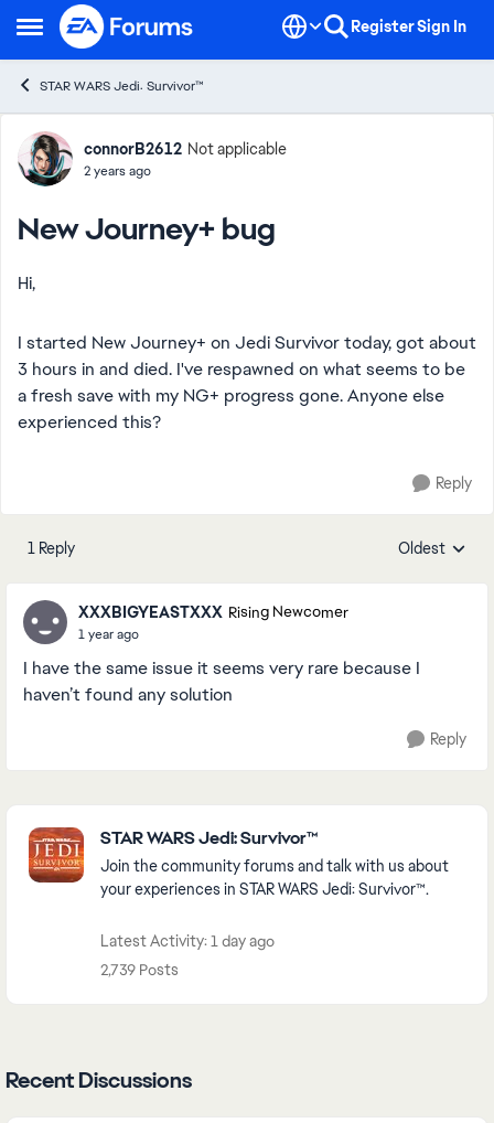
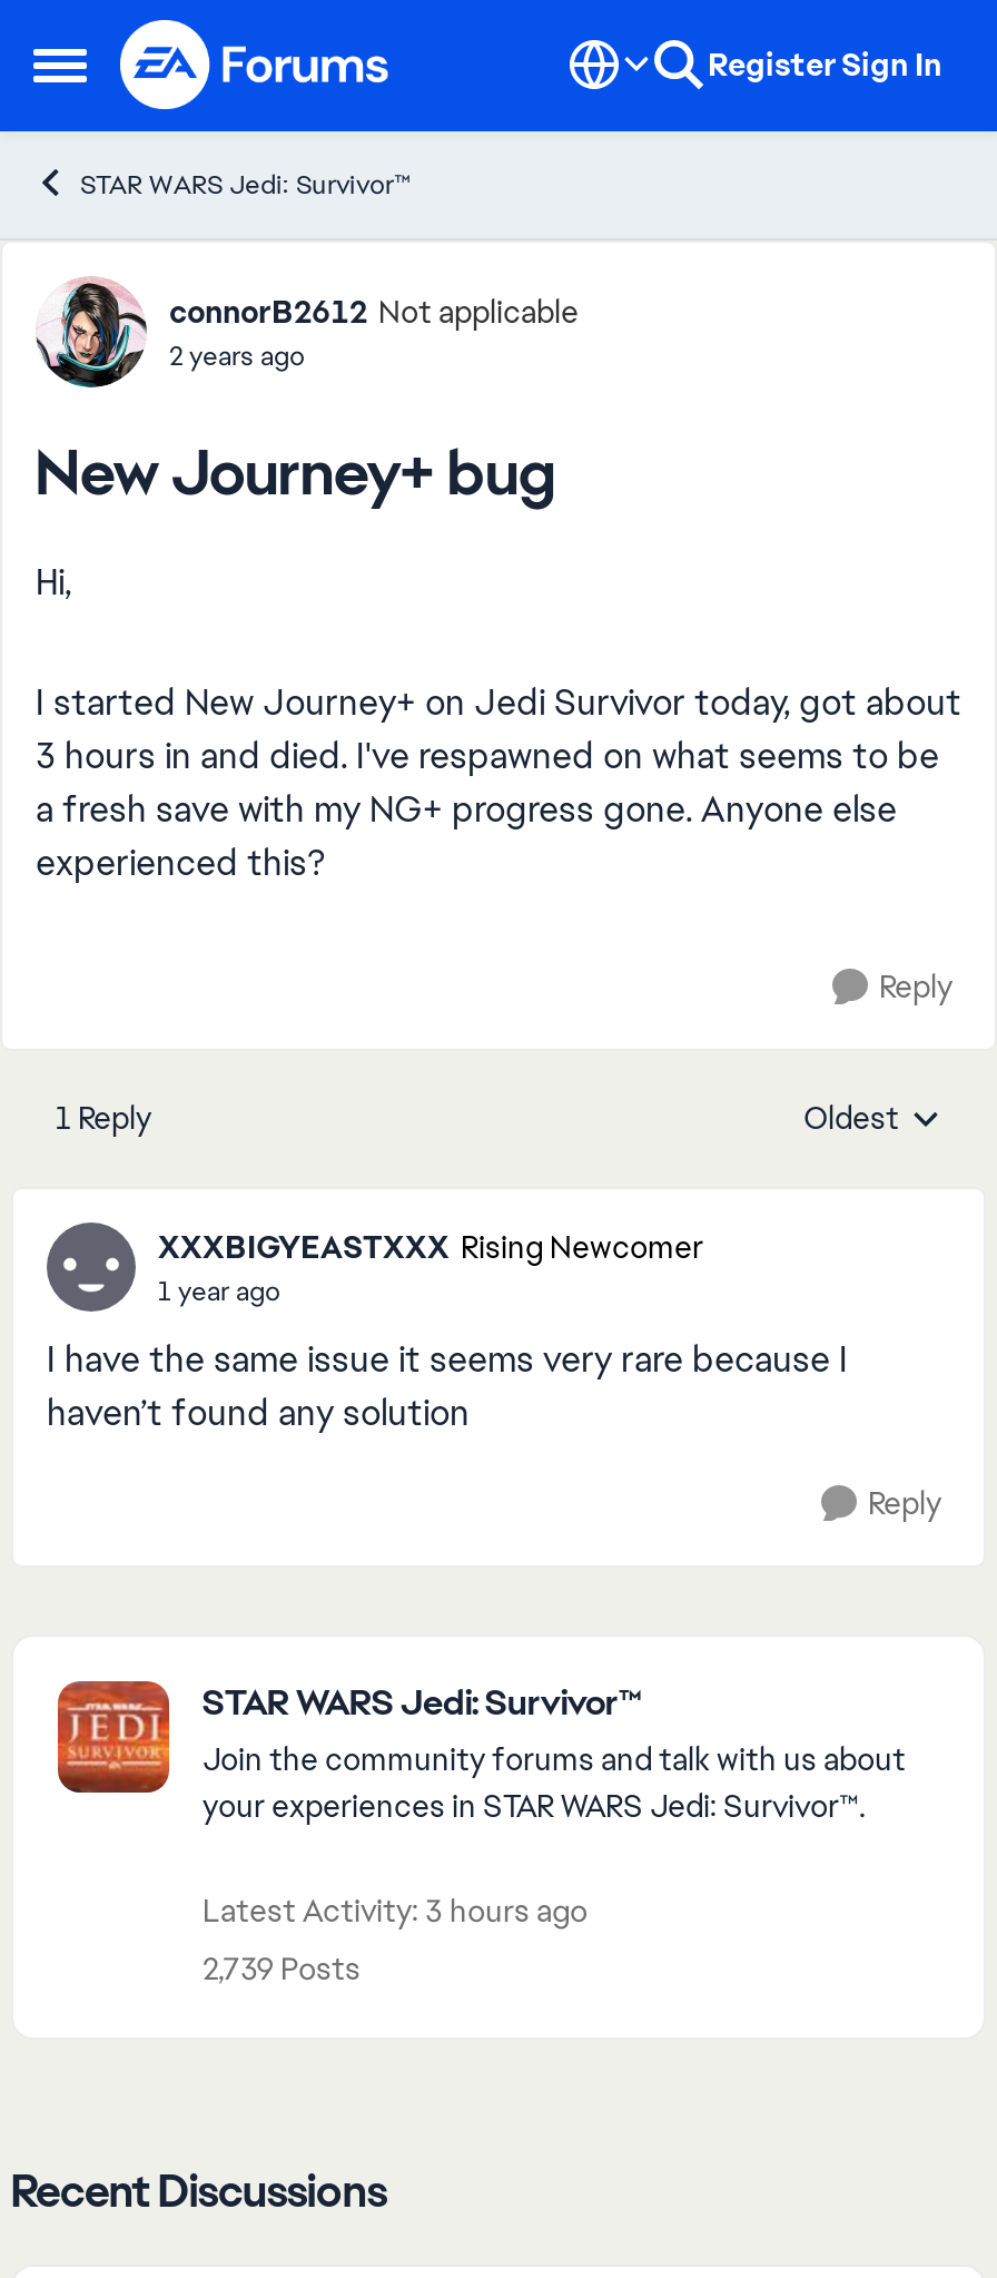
- Latest Activity: 1 day ago
+ Latest Activity: 3 hours ago
